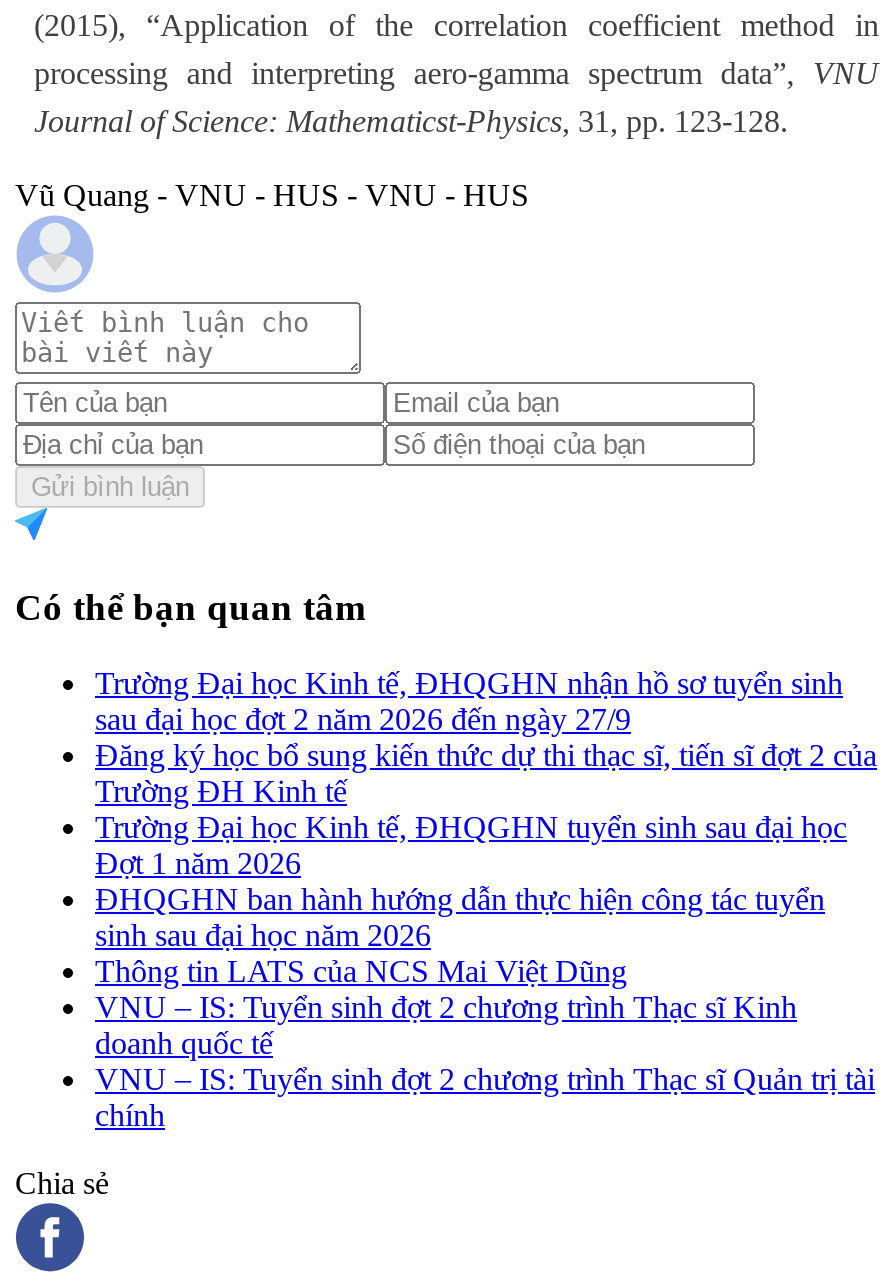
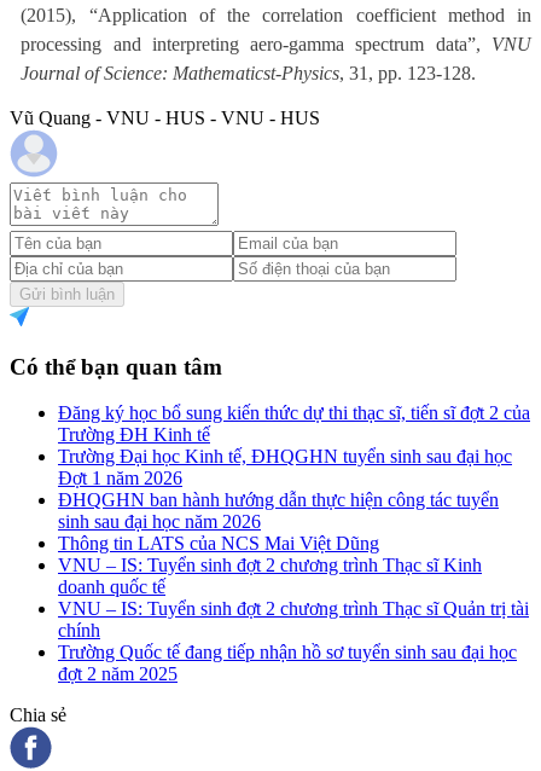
- Trường Đại học Kinh tế, ĐHQGHN nhận hồ sơ tuyển sinh
- sau đại học đợt 2 năm 2026 đến ngày 27/9

moved up: Đăng ký học bổ sung kiến thức dự thi thạc sĩ, tiến sĩ đợt 2 của | Trường ĐH Kinh tế | Trường Đại học Kinh tế, ĐHQGHN tuyển sinh sau đại học | ... | VNU – IS: Tuyển sinh đợt 2 chương trình Thạc sĩ Quản trị tài | chính

+ Trường Quốc tế đang tiếp nhận hồ sơ tuyển sinh sau đại học
+ đợt 2 năm 2025
